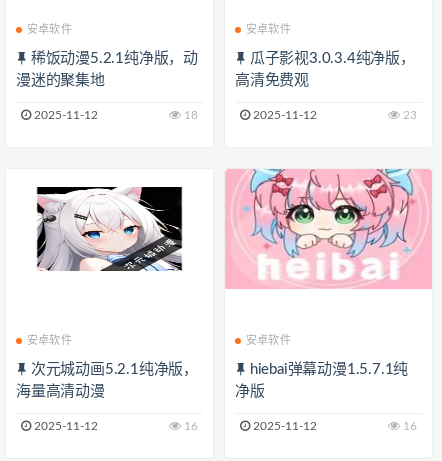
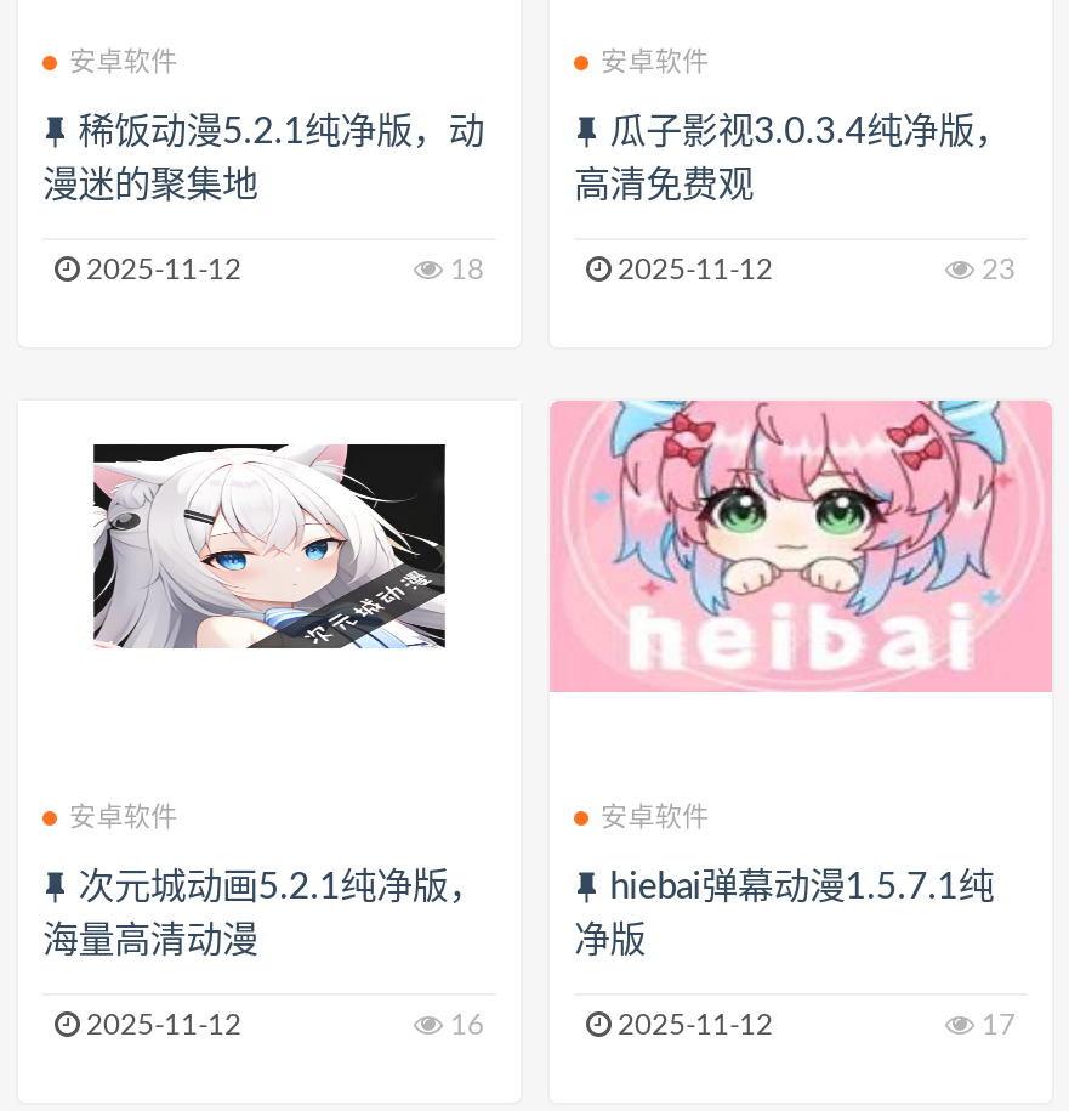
- 16
+ 17
